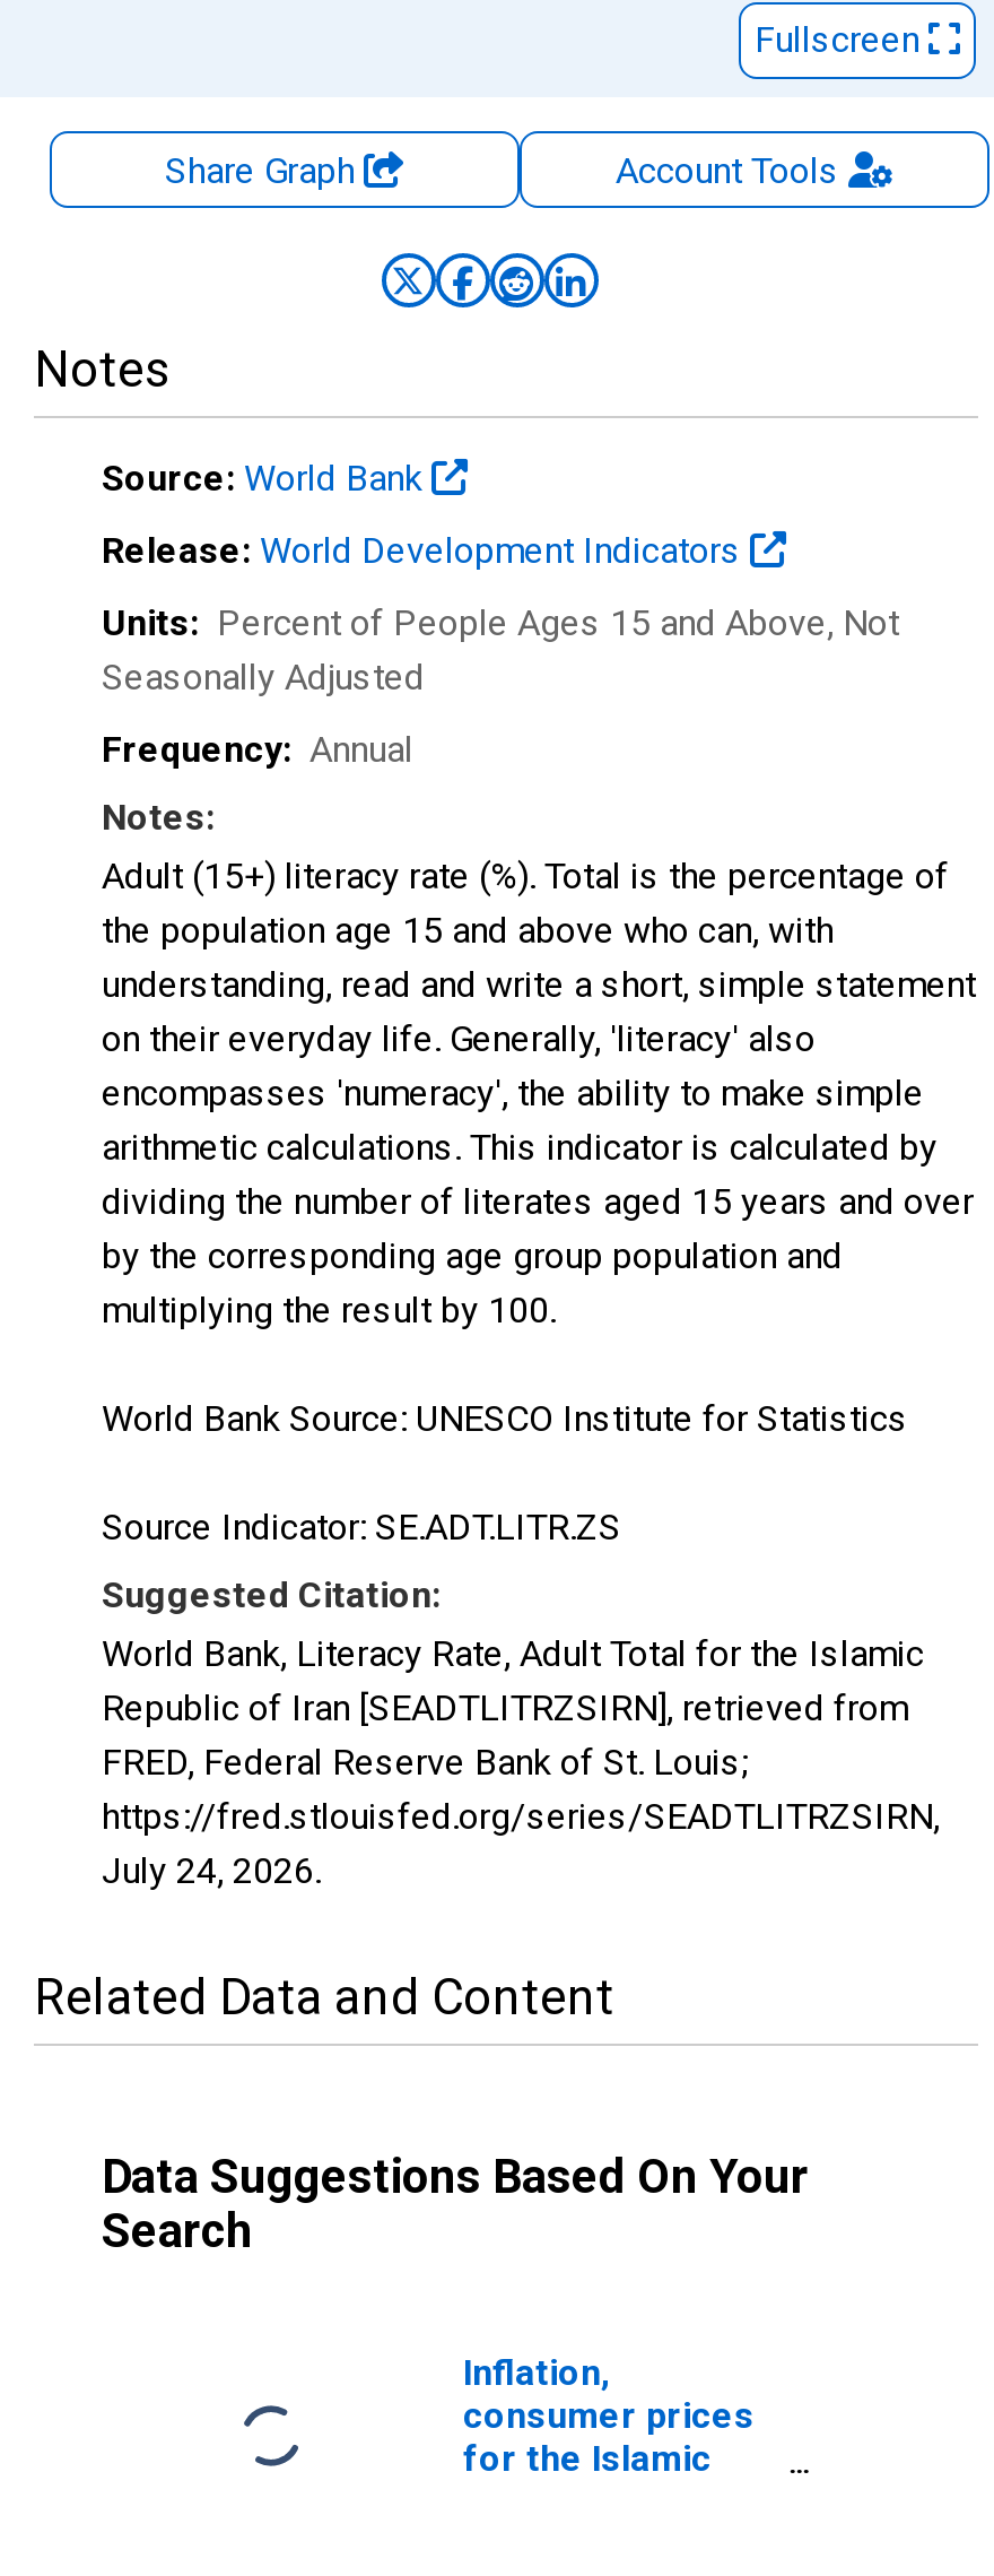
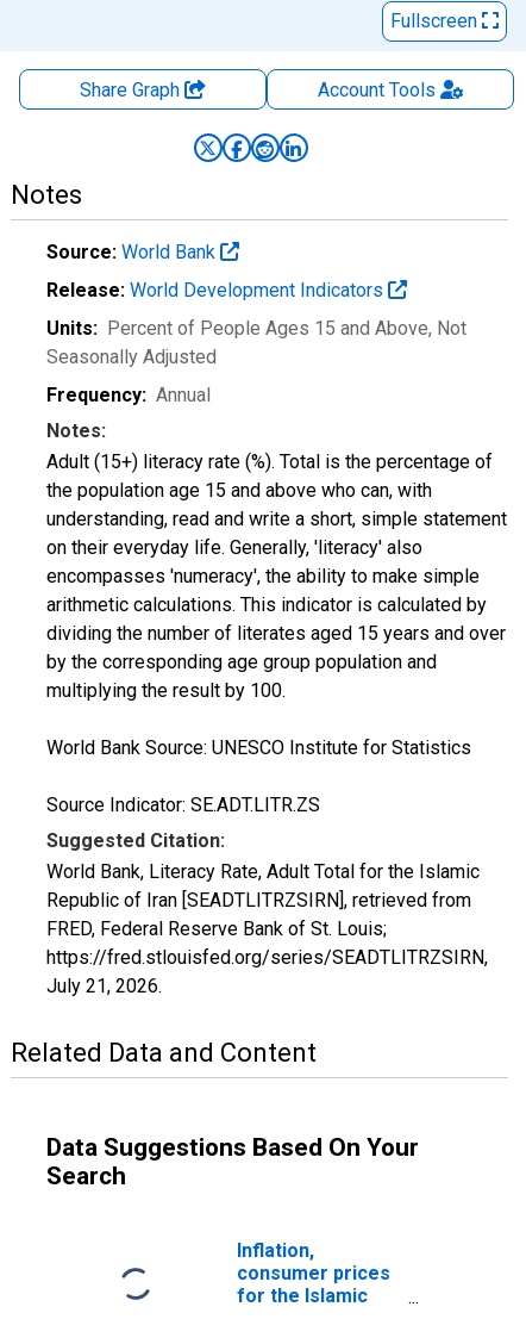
- July 24, 2026.
+ July 21, 2026.
